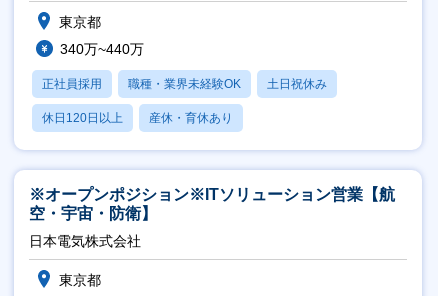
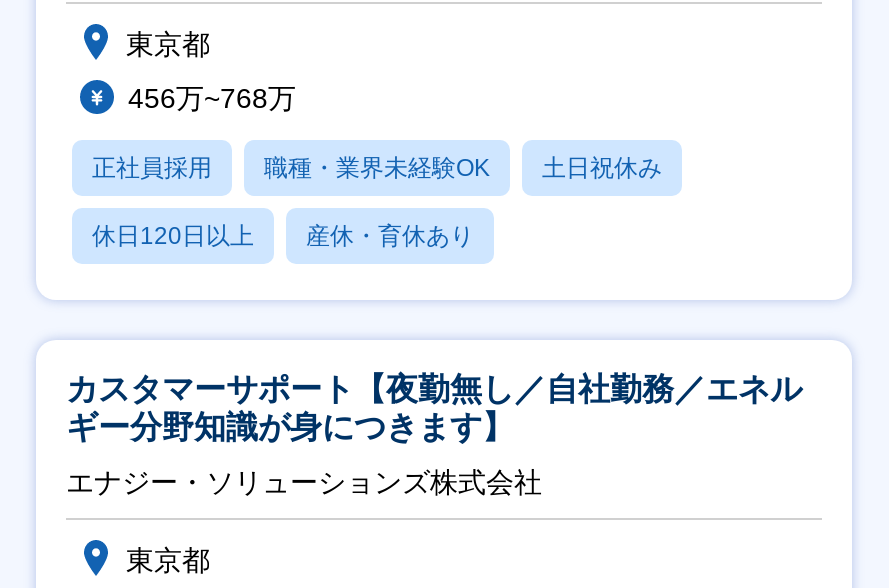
- 340万~440万
+ 456万~768万

- ※オープンポジション※ITソリューション営業【航
- 空・宇宙・防衛】
+ カスタマーサポート【夜勤無し／自社勤務／エネル
+ ギー分野知識が身につきます】

- 日本電気株式会社
+ エナジー・ソリューションズ株式会社
